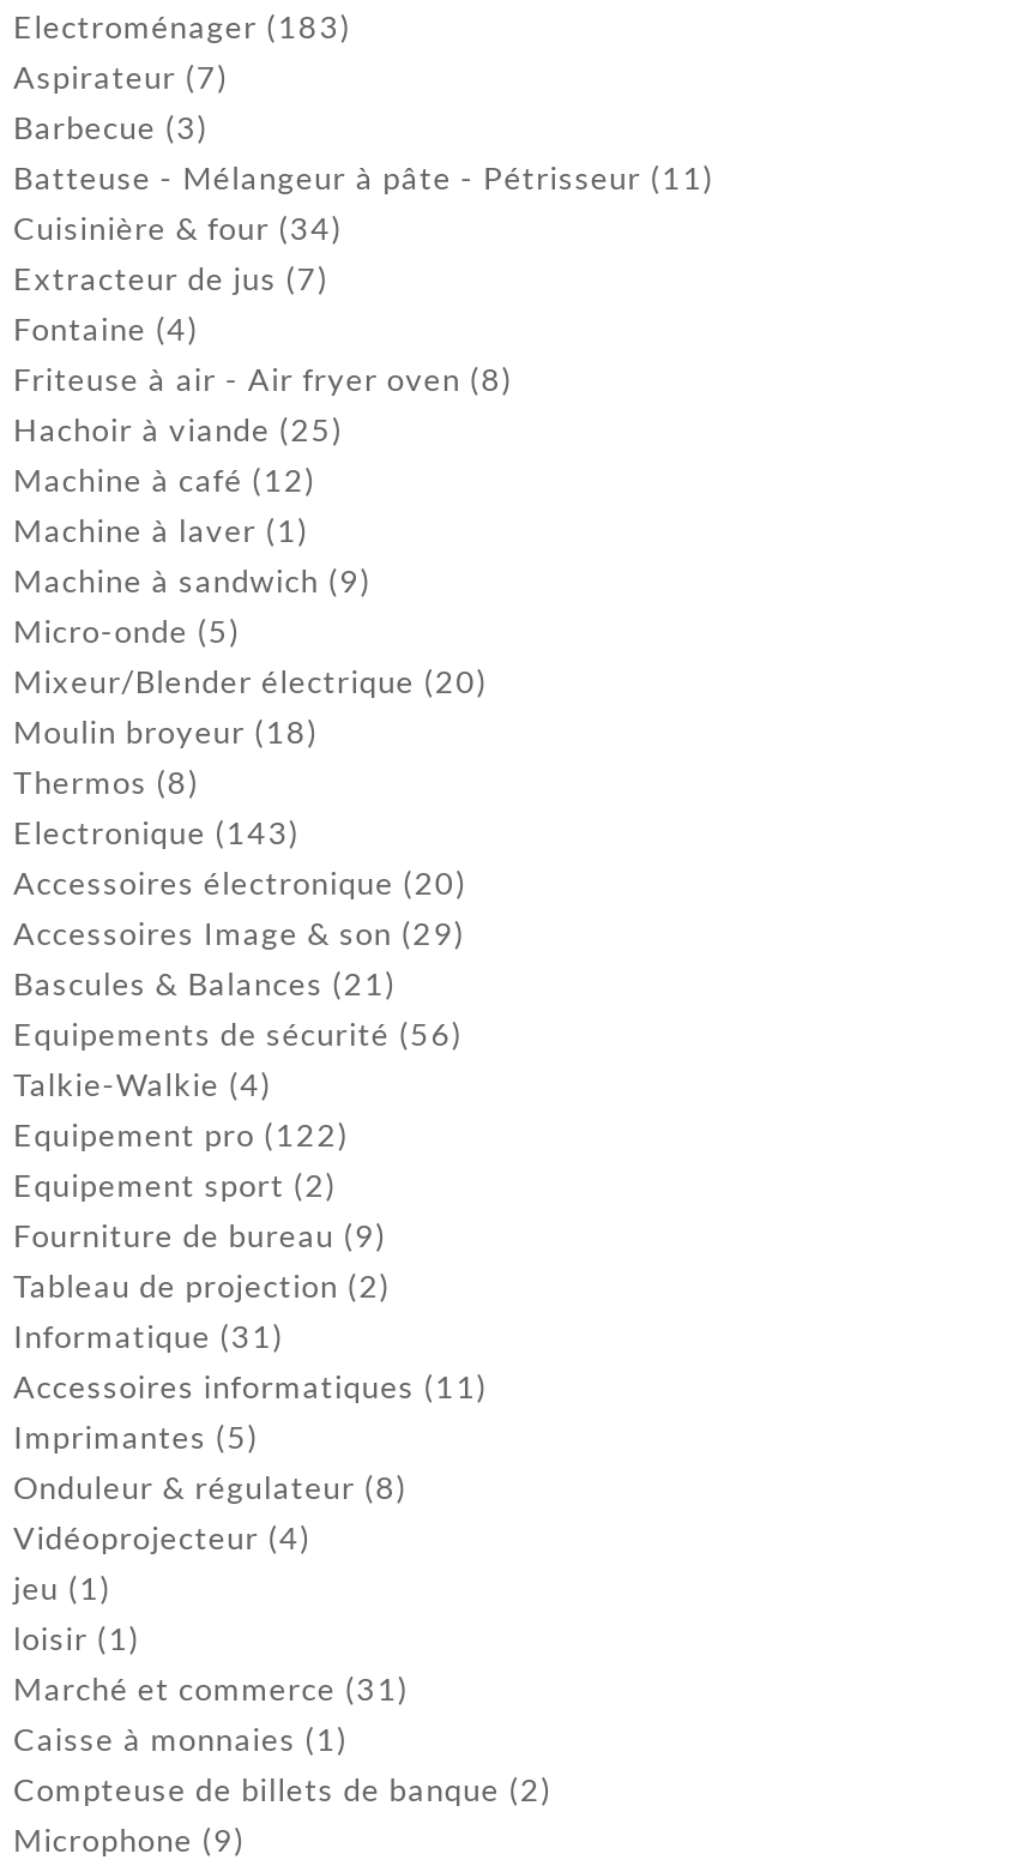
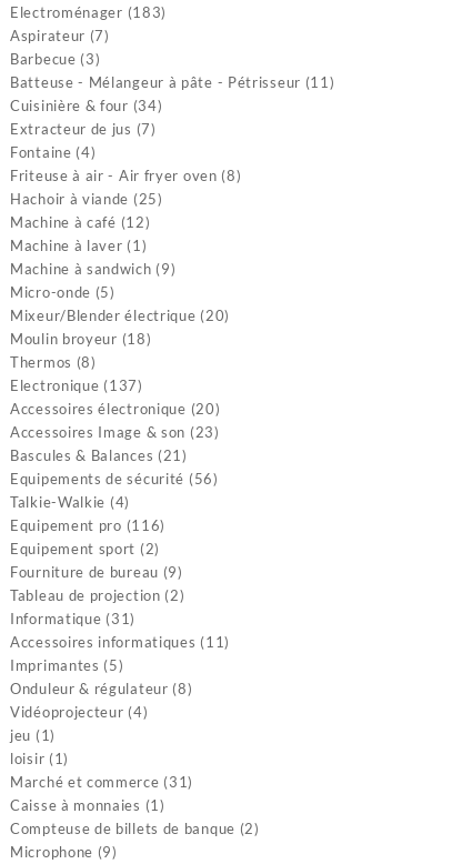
- Electronique (143)
+ Electronique (137)

- Accessoires Image & son (29)
+ Accessoires Image & son (23)

- Equipement pro (122)
+ Equipement pro (116)
